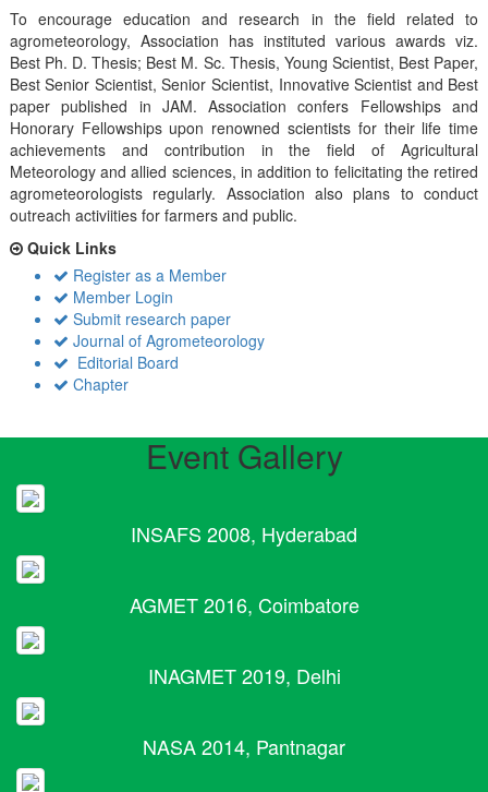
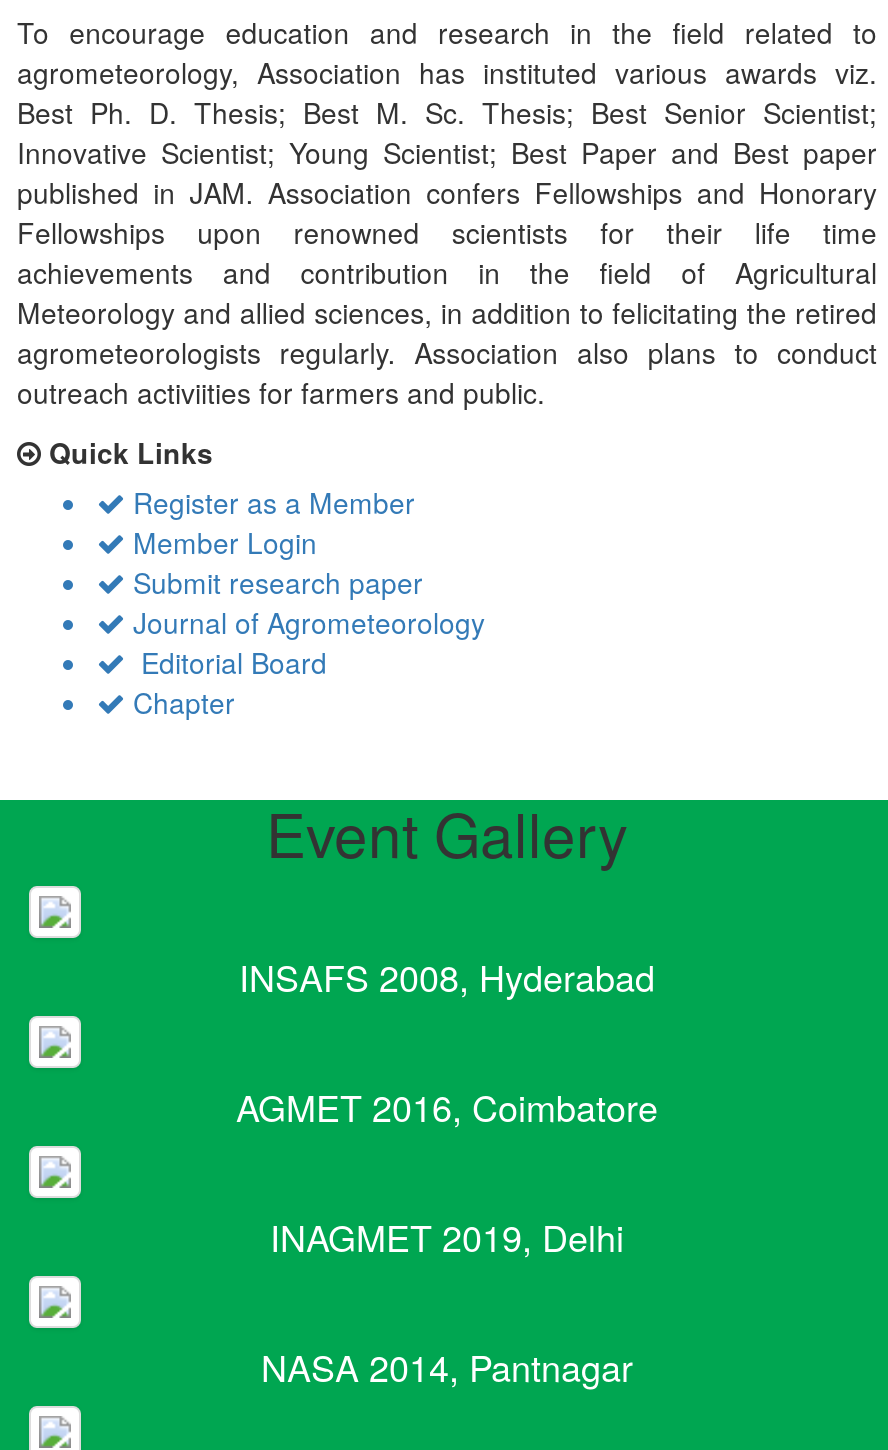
- Best Ph. D. Thesis; Best M. Sc. Thesis, Young Scientist, Best Paper,
- Best Senior Scientist, Senior Scientist, Innovative Scientist and Best
- paper published in JAM. Association confers Fellowships and
- Honorary Fellowships upon renowned scientists for their life time
+ Best Ph. D. Thesis; Best M. Sc. Thesis; Best Senior Scientist;
+ Innovative Scientist; Young Scientist; Best Paper and Best paper
+ published in JAM. Association confers Fellowships and Honorary
+ Fellowships upon renowned scientists for their life time
